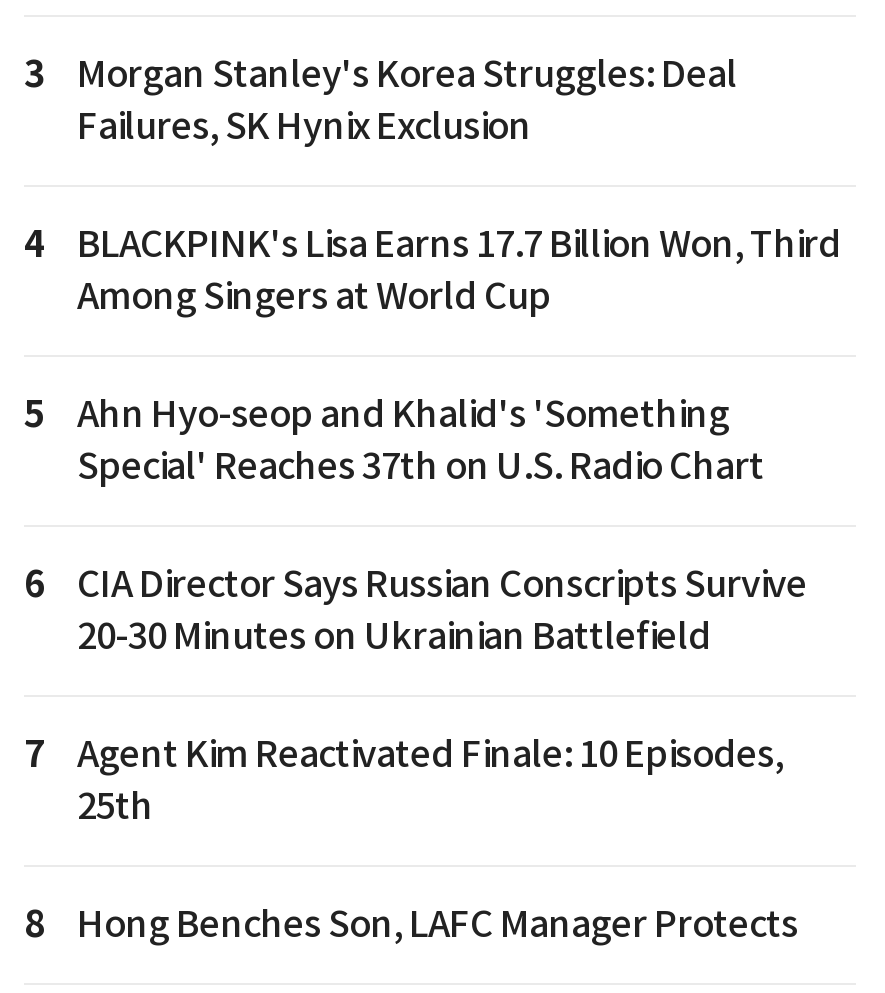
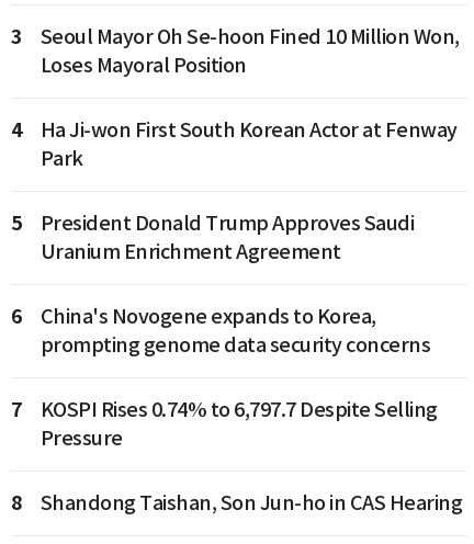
- Morgan Stanley's Korea Struggles: Deal
- Failures, SK Hynix Exclusion
+ Seoul Mayor Oh Se-hoon Fined 10 Million Won,
+ Loses Mayoral Position

- BLACKPINK's Lisa Earns 17.7 Billion Won, Third
- Among Singers at World Cup
+ Ha Ji-won First South Korean Actor at Fenway
+ Park

- Ahn Hyo-seop and Khalid's 'Something
- Special' Reaches 37th on U.S. Radio Chart
+ President Donald Trump Approves Saudi
+ Uranium Enrichment Agreement

- CIA Director Says Russian Conscripts Survive
- 20-30 Minutes on Ukrainian Battlefield
+ China's Novogene expands to Korea,
+ prompting genome data security concerns

- Agent Kim Reactivated Finale: 10 Episodes,
- 25th
+ KOSPI Rises 0.74% to 6,797.7 Despite Selling
+ Pressure

- Hong Benches Son, LAFC Manager Protects
+ Shandong Taishan, Son Jun-ho in CAS Hearing
